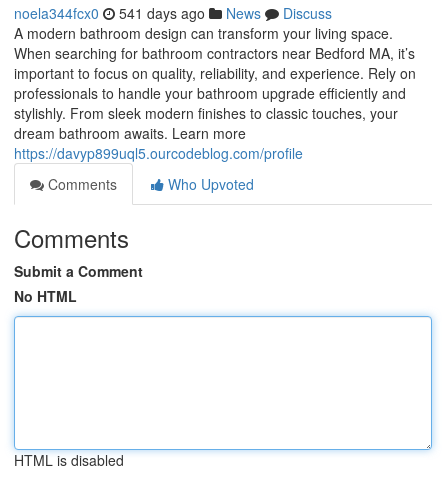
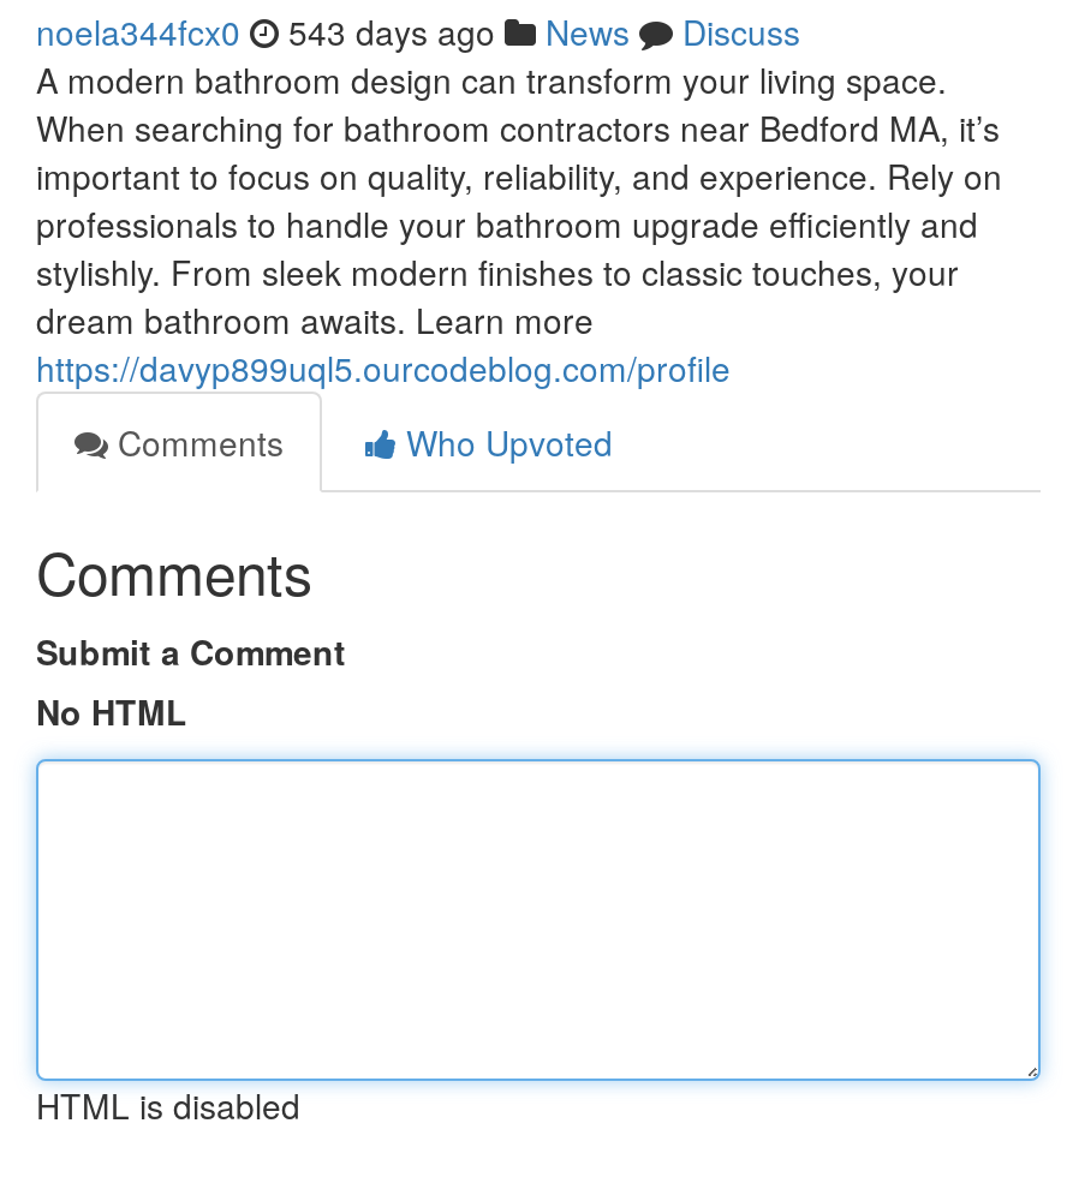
- noela344fcx0 541 days ago News Discuss
+ noela344fcx0 543 days ago News Discuss
